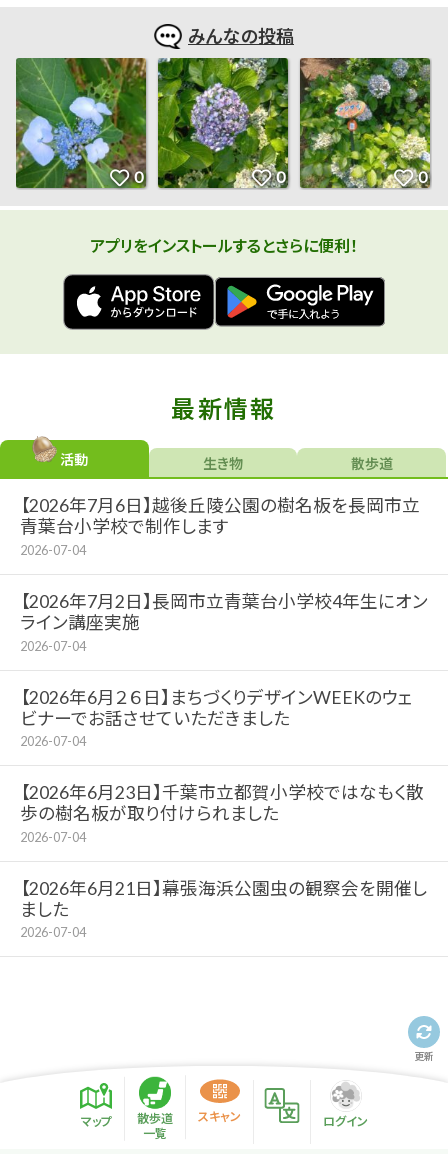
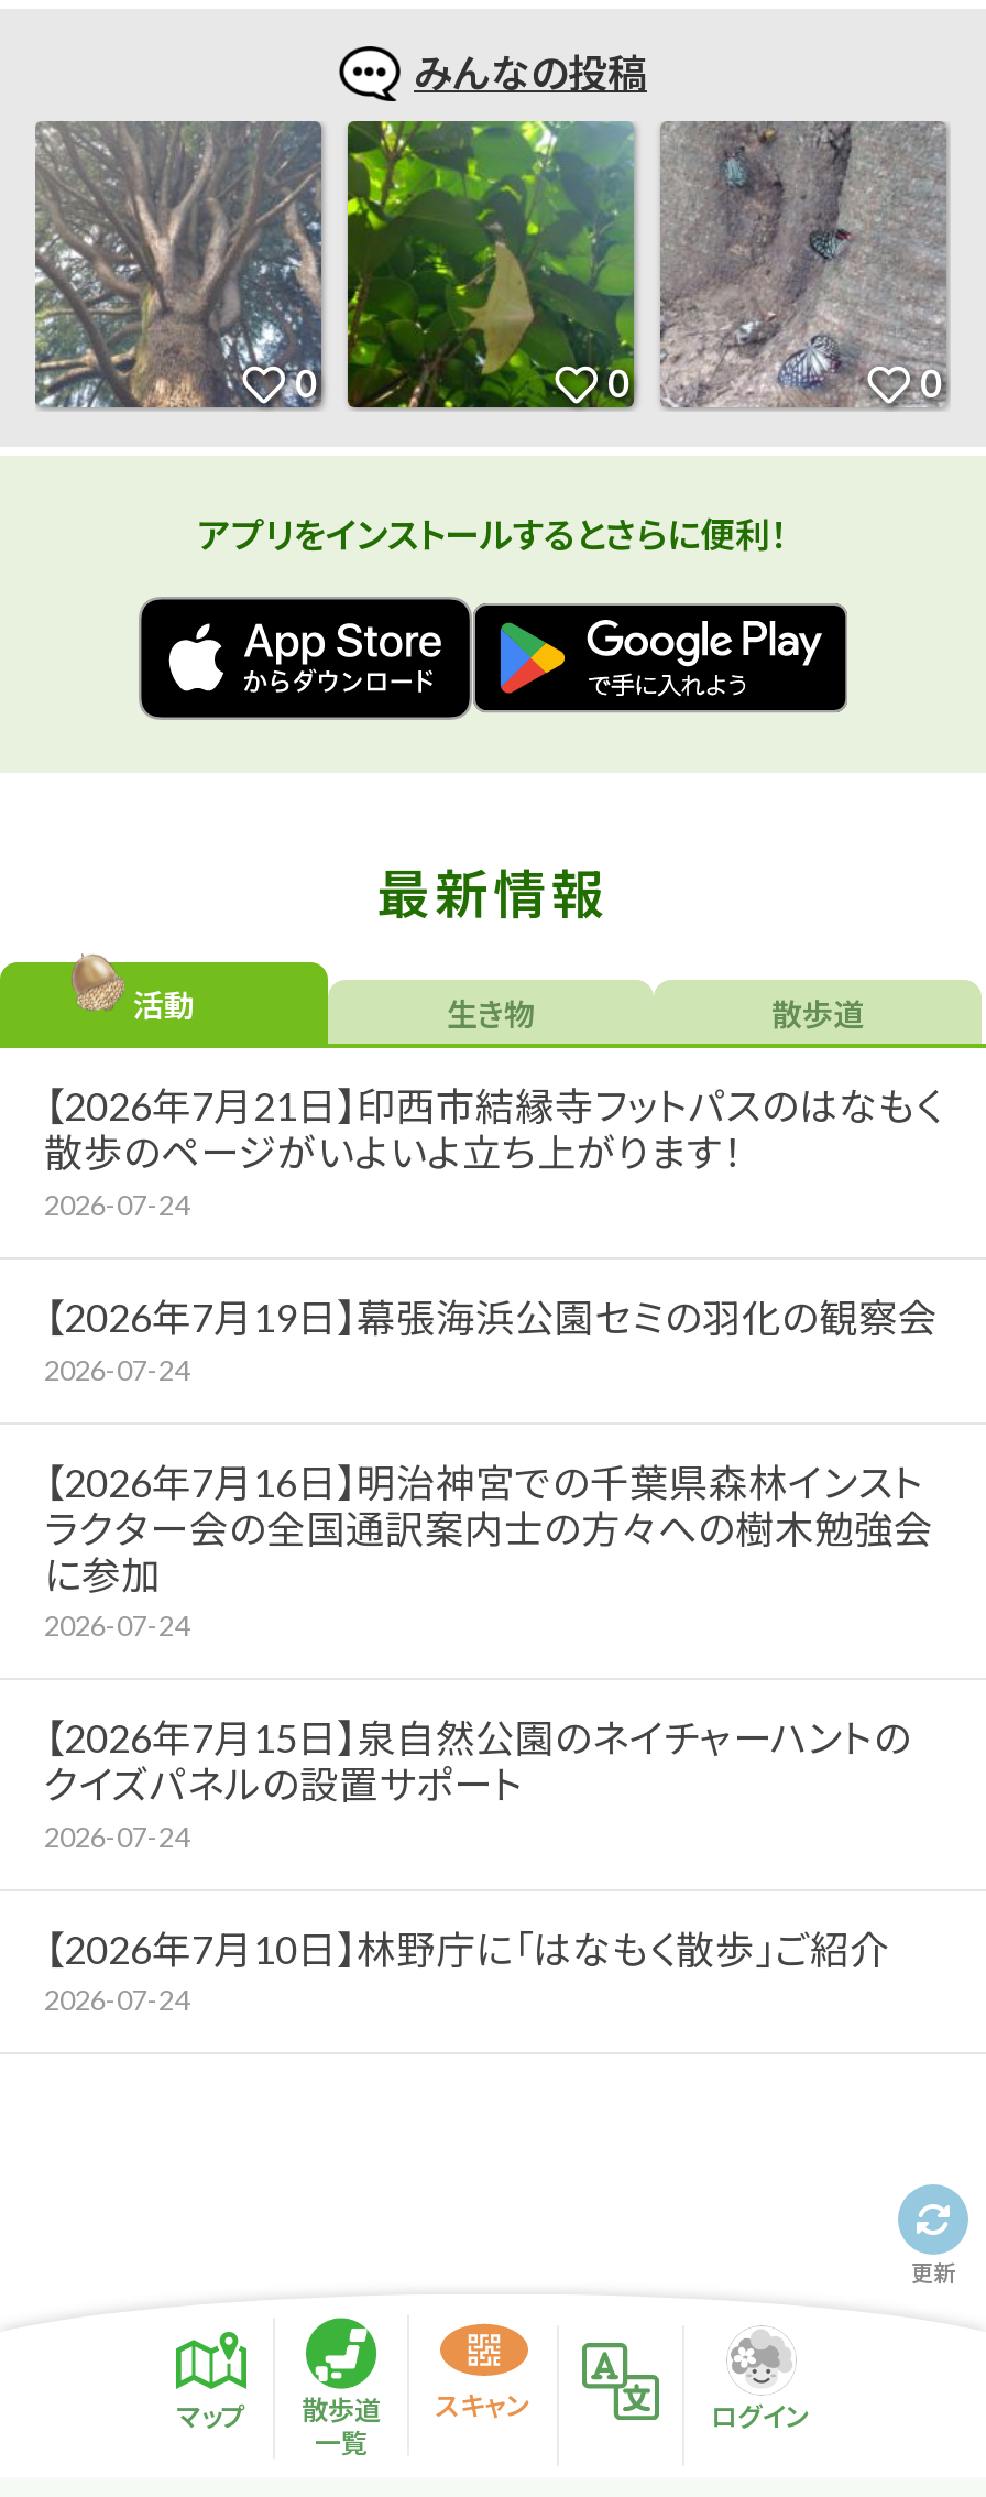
- [image]
+ [image]

- [image]
+ [image]

- [image]
+ [image]

- 【2026年7月6日】越後丘陵公園の樹名板を長岡市立
- 青葉台小学校で制作します
- 2026-07-04
+ 【2026年7月21日】印西市結縁寺フットパスのはなもく
+ 散歩のページがいよいよ立ち上がります！
+ 2026-07-24

- 【2026年7月2日】長岡市立青葉台小学校4年生にオン
- ライン講座実施
- 2026-07-04
+ 【2026年7月19日】幕張海浜公園セミの羽化の観察会
+ 2026-07-24

- 【2026年6月２６日】まちづくりデザインWEEKのウェ
- ビナーでお話させていただきました
- 2026-07-04
+ 【2026年7月16日】明治神宮での千葉県森林インスト
+ ラクター会の全国通訳案内士の方々への樹木勉強会
+ に参加
+ 2026-07-24

- 【2026年6月23日】千葉市立都賀小学校ではなもく散
- 歩の樹名板が取り付けられました
- 2026-07-04
+ 【2026年7月15日】泉自然公園のネイチャーハントの
+ クイズパネルの設置サポート
+ 2026-07-24

- 【2026年6月21日】幕張海浜公園虫の観察会を開催し
- ました
- 2026-07-04
+ 【2026年7月10日】林野庁に「はなもく散歩」ご紹介
+ 2026-07-24
